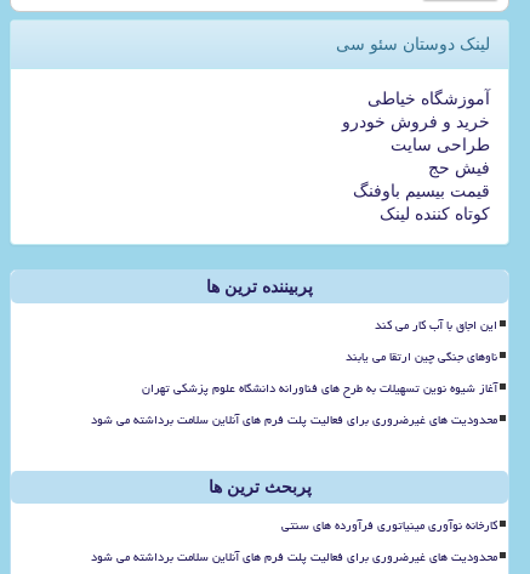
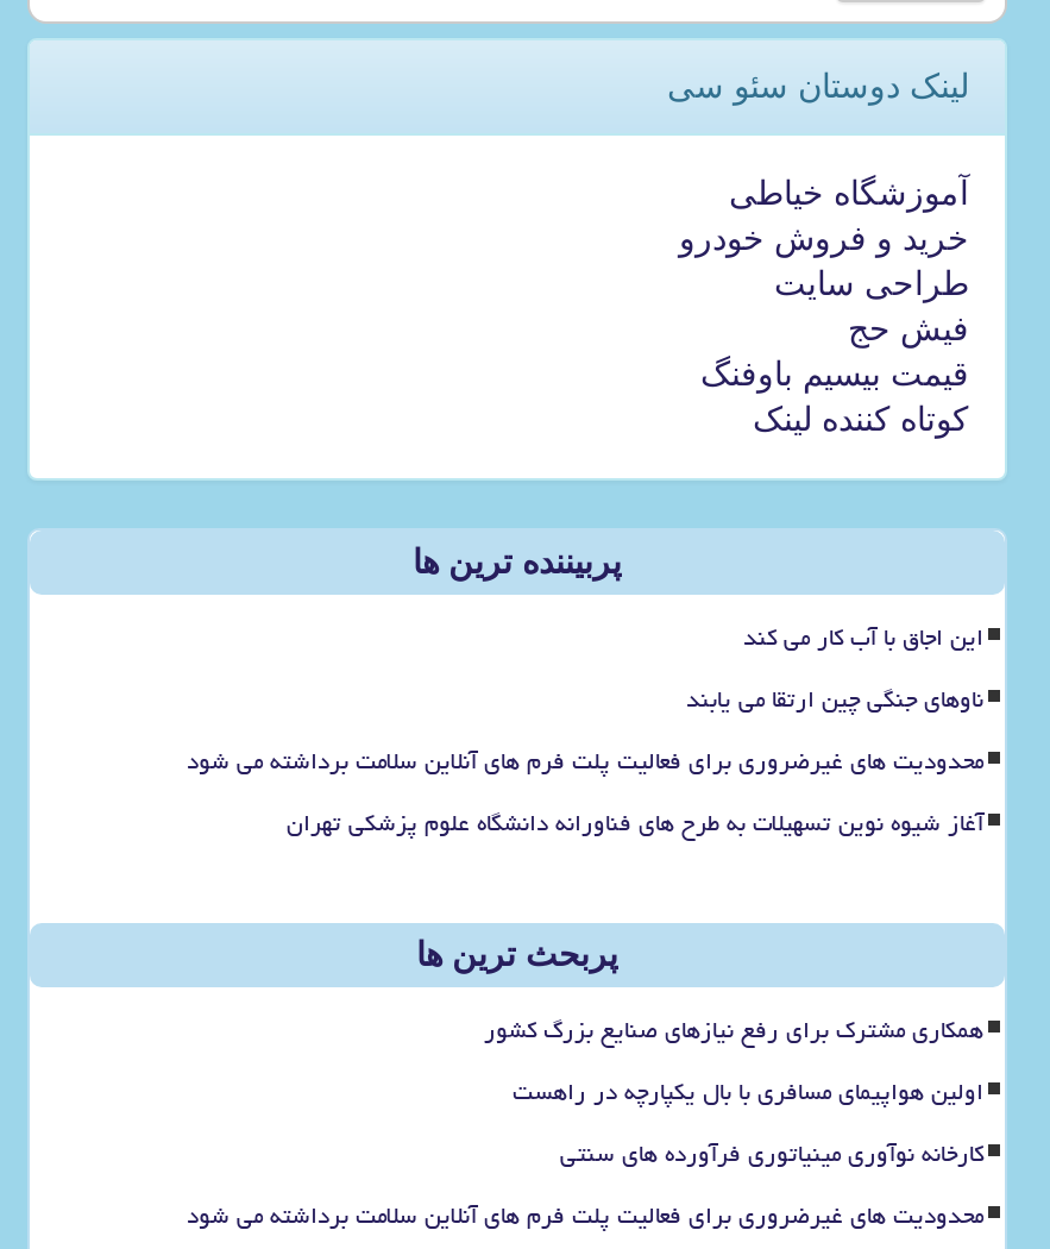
+ محدودیت های غیرضروری برای فعالیت پلت فرم های آنلاین سلامت برداشته می شود

- محدودیت های غیرضروری برای فعالیت پلت فرم های آنلاین سلامت برداشته می شود

+ همکاری مشترک برای رفع نیازهای صنایع بزرگ کشور
+ اولین هواپیمای مسافری با بال یکپارچه در راهست
